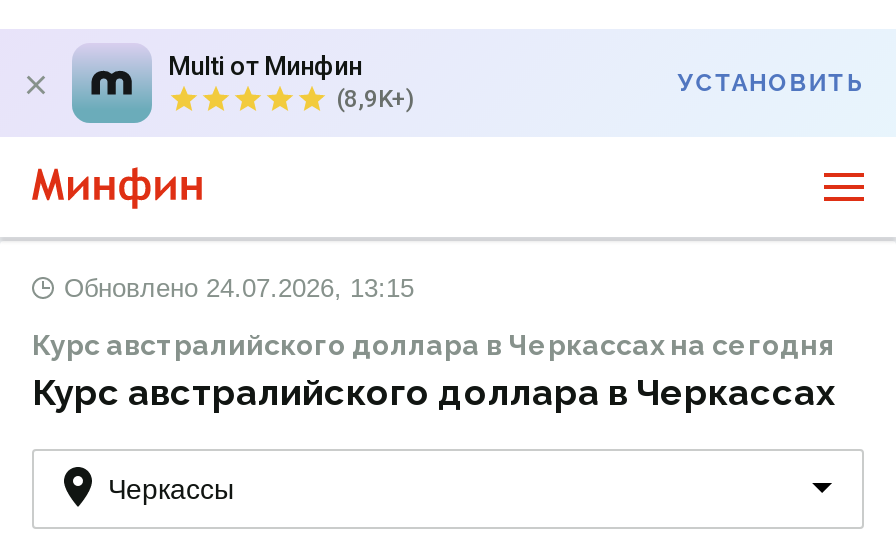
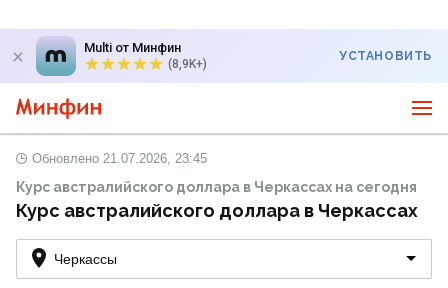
- Обновлено 24.07.2026, 13:15
+ Обновлено 21.07.2026, 23:45
